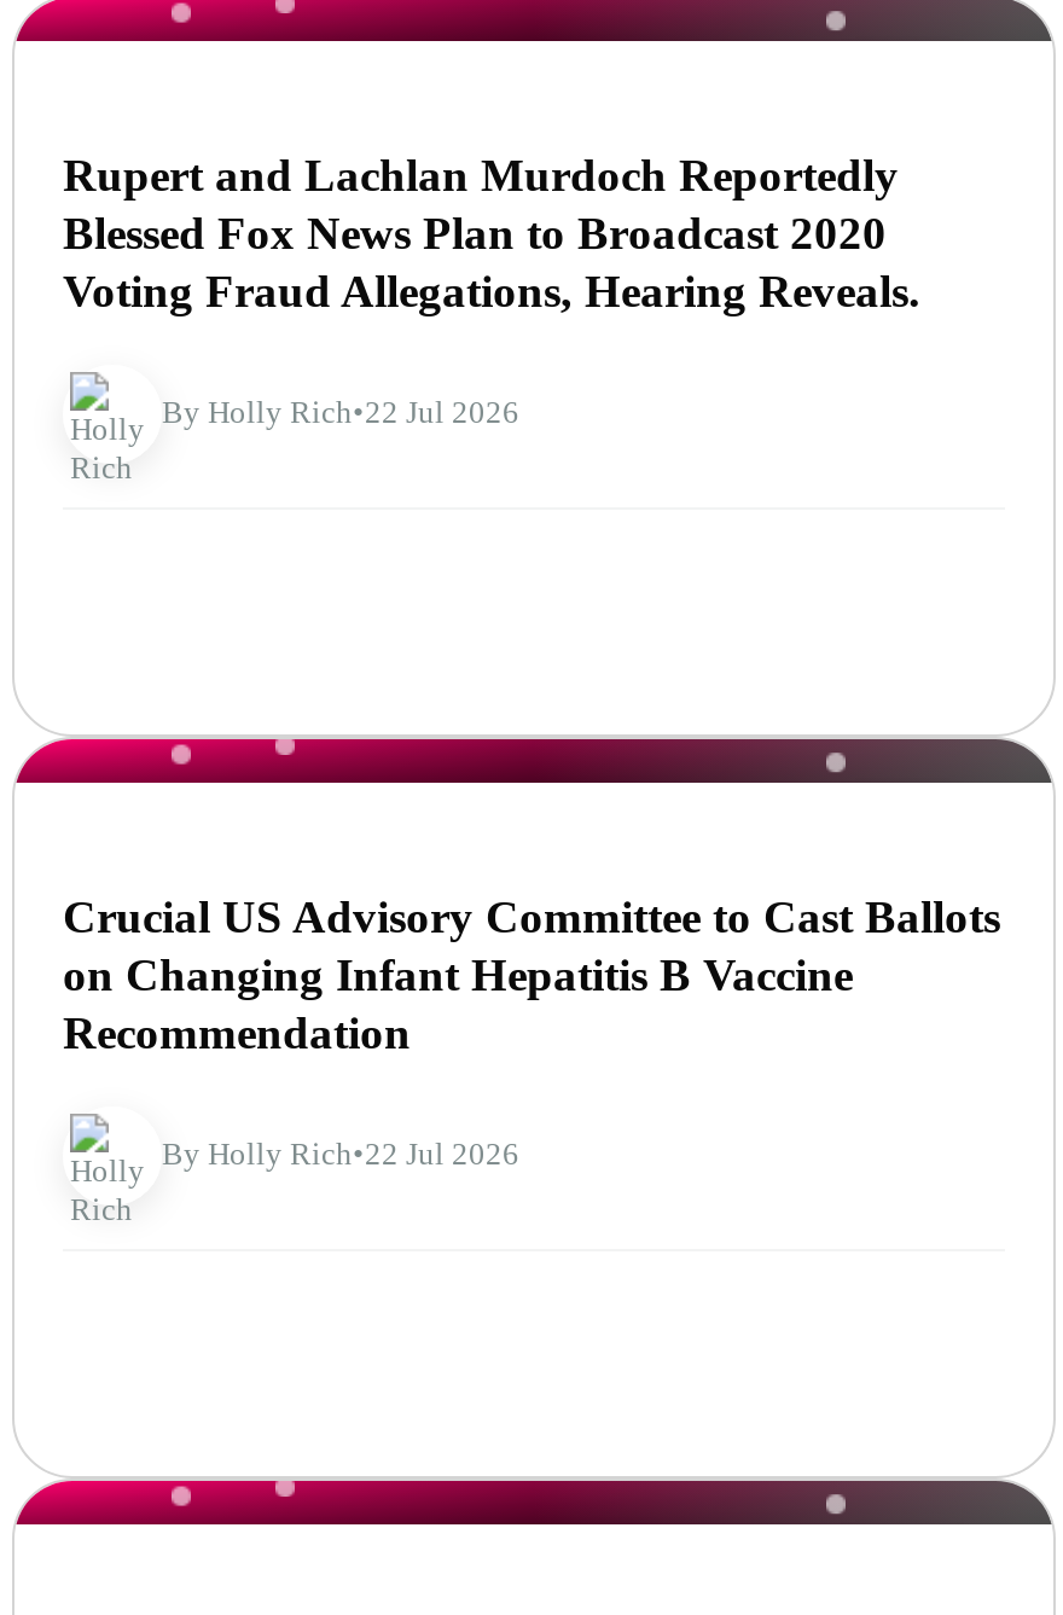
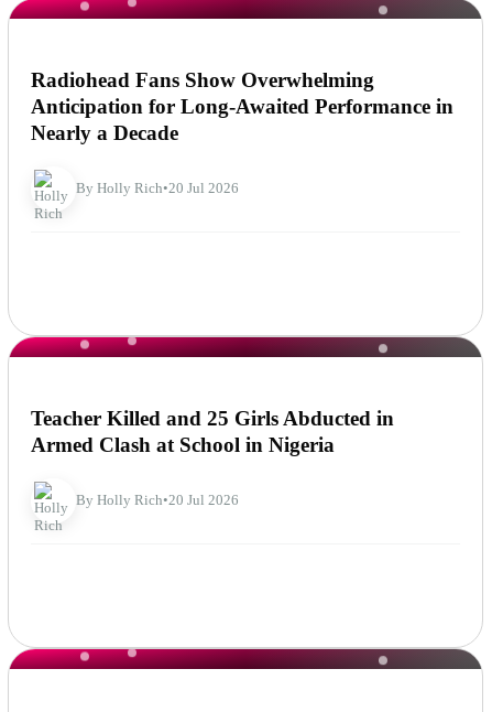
- Rupert and Lachlan Murdoch Reportedly
- Blessed Fox News Plan to Broadcast 2020
- Voting Fraud Allegations, Hearing Reveals.
+ Radiohead Fans Show Overwhelming
+ Anticipation for Long-Awaited Performance in
+ Nearly a Decade

- By Holly Rich•22 Jul 2026
+ By Holly Rich•20 Jul 2026

- Crucial US Advisory Committee to Cast Ballots
- on Changing Infant Hepatitis B Vaccine
- Recommendation
+ Teacher Killed and 25 Girls Abducted in
+ Armed Clash at School in Nigeria

- By Holly Rich•22 Jul 2026
+ By Holly Rich•20 Jul 2026
